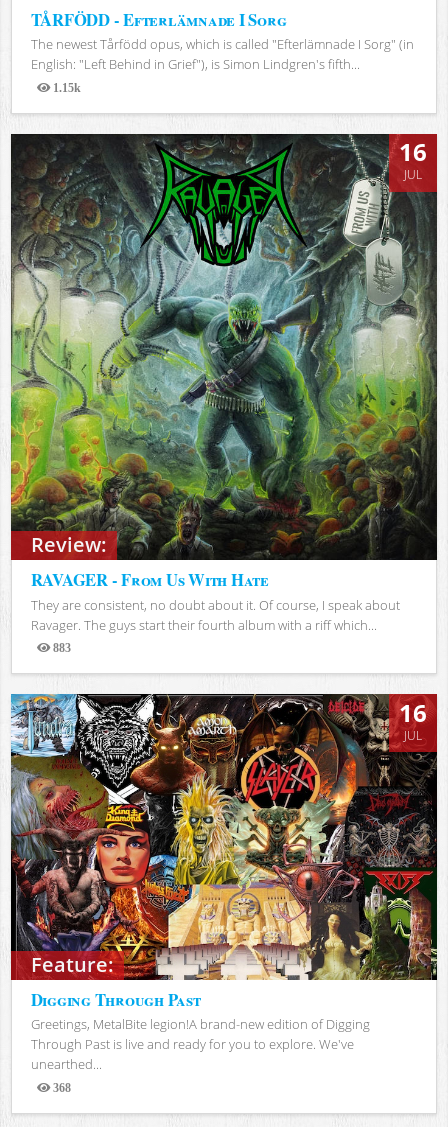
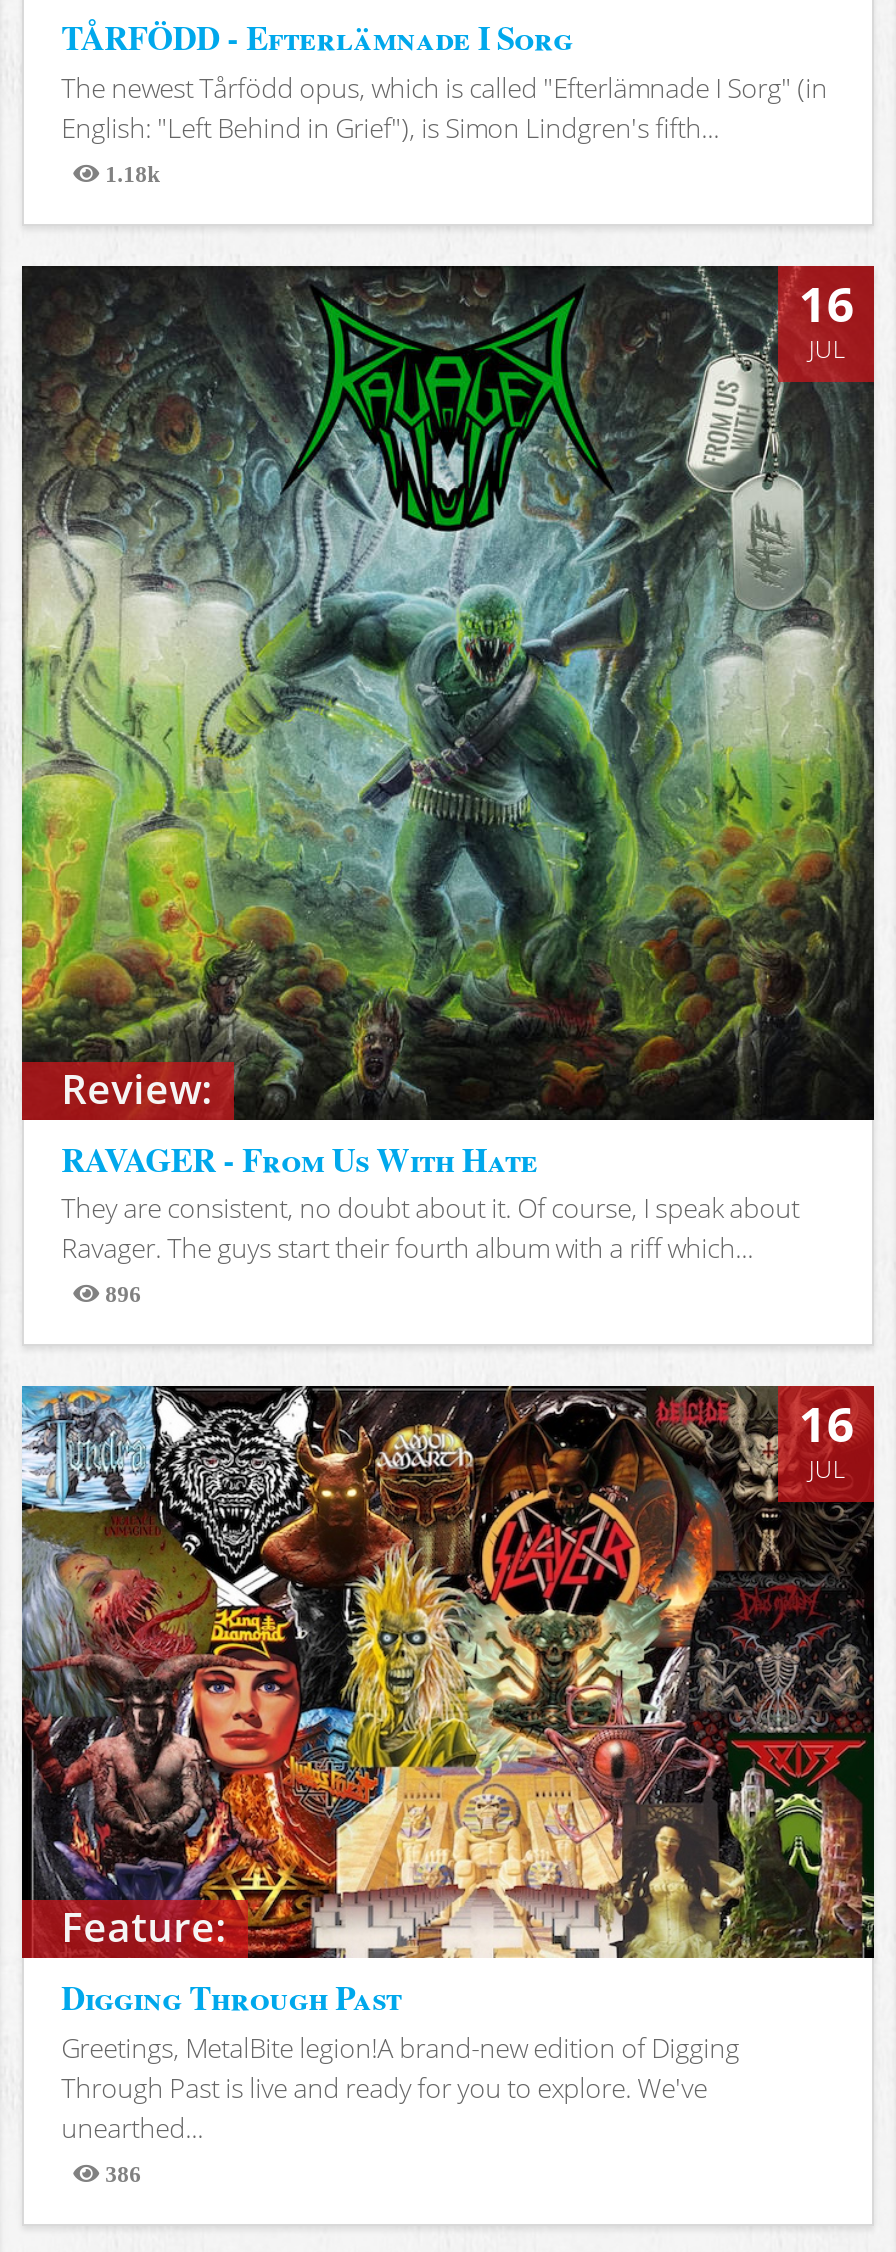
- 1.15k
+ 1.18k

- 883
+ 896

- 368
+ 386
